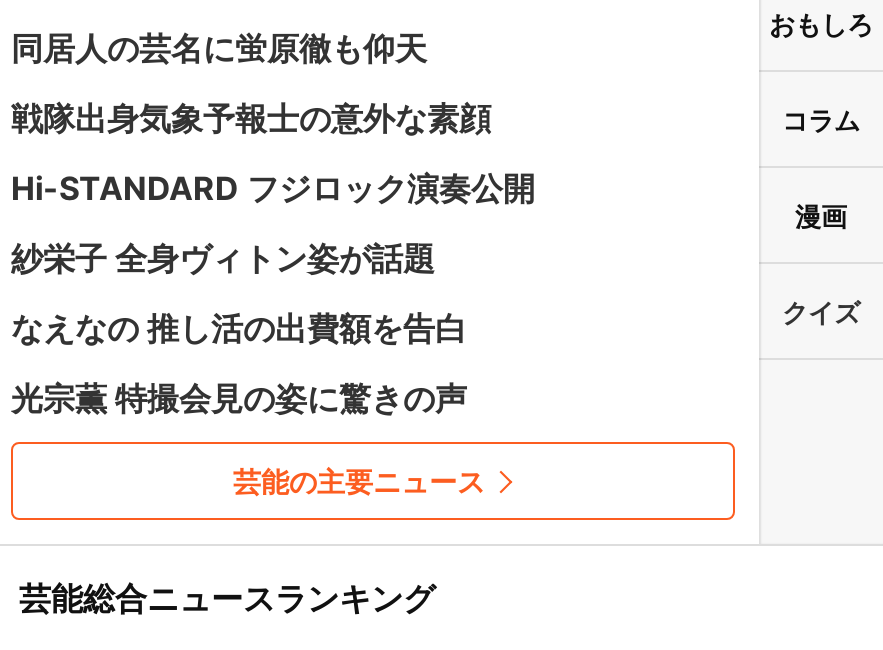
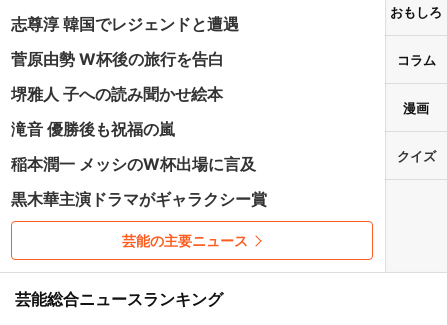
- 同居人の芸名に蛍原徹も仰天
+ 志尊淳 韓国でレジェンドと遭遇

- 戦隊出身気象予報士の意外な素顔
+ 菅原由勢 W杯後の旅行を告白

- Hi-STANDARD フジロック演奏公開
+ 堺雅人 子への読み聞かせ絵本

- 紗栄子 全身ヴィトン姿が話題
+ 滝音 優勝後も祝福の嵐

- なえなの 推し活の出費額を告白
+ 稲本潤一 メッシのW杯出場に言及

- 光宗薫 特撮会見の姿に驚きの声
+ 黒木華主演ドラマがギャラクシー賞
